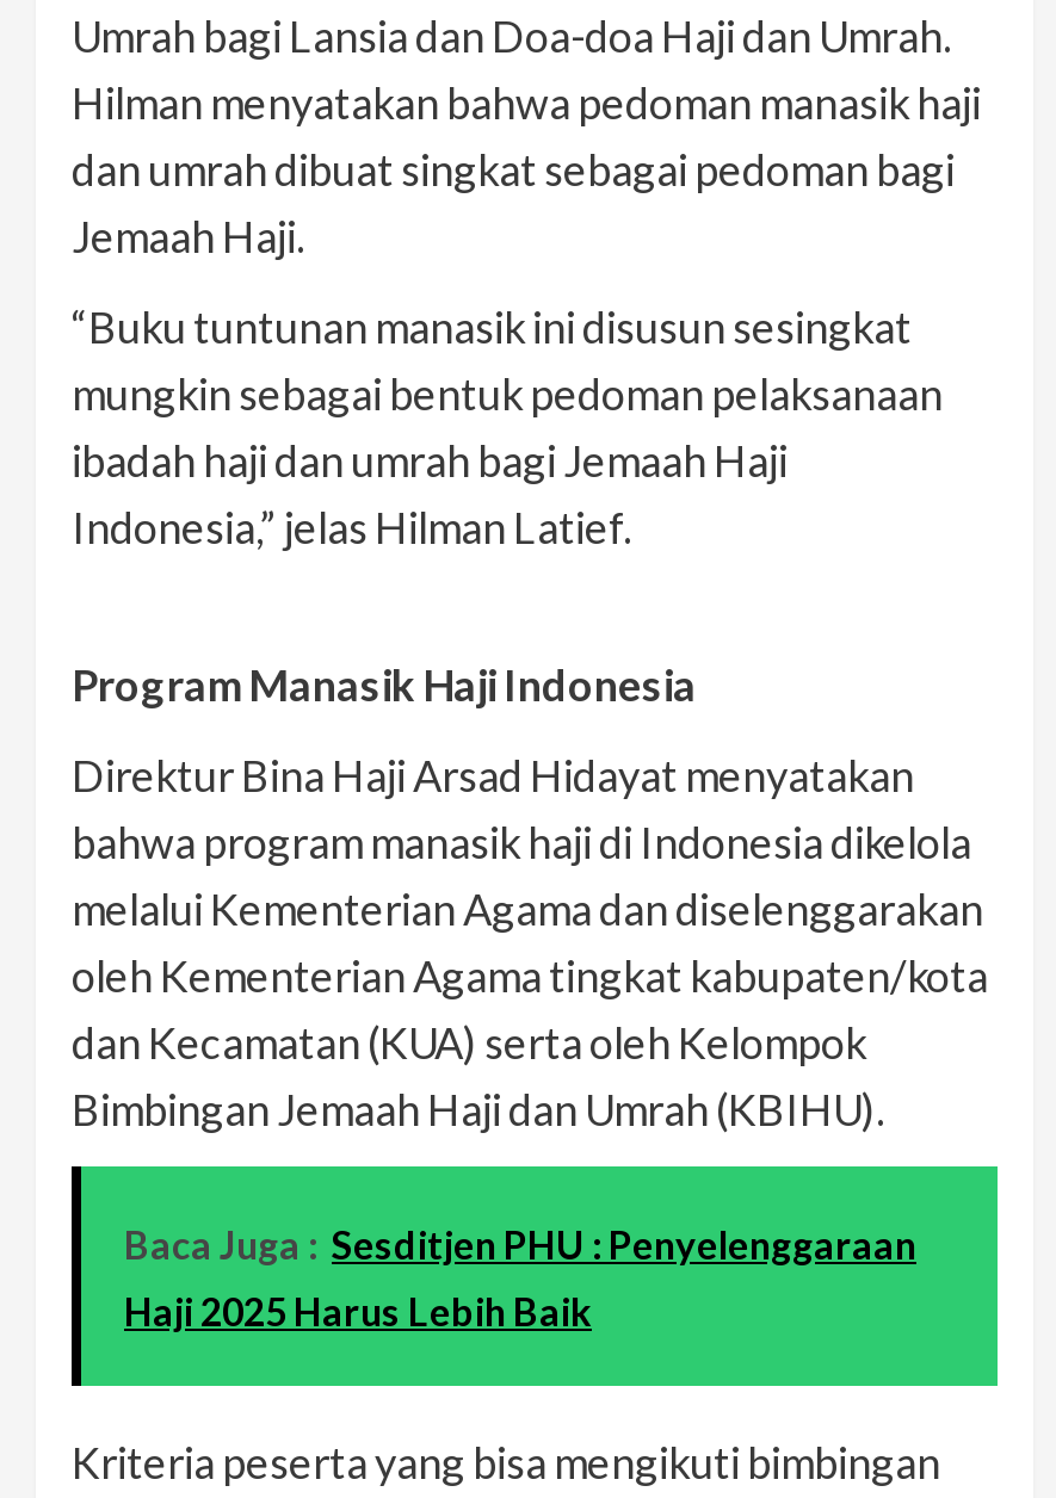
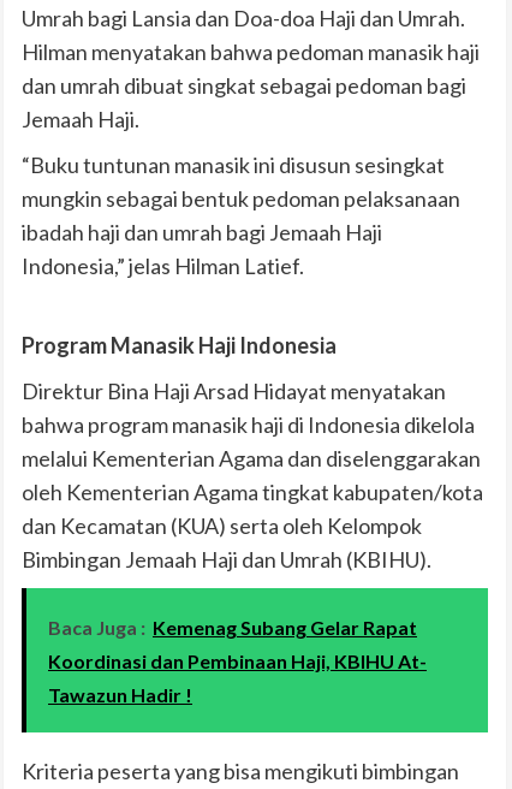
- Baca Juga : Sesditjen PHU : Penyelenggaraan
- Haji 2025 Harus Lebih Baik
+ Baca Juga : Kemenag Subang Gelar Rapat
+ Koordinasi dan Pembinaan Haji, KBIHU At-
+ Tawazun Hadir !
